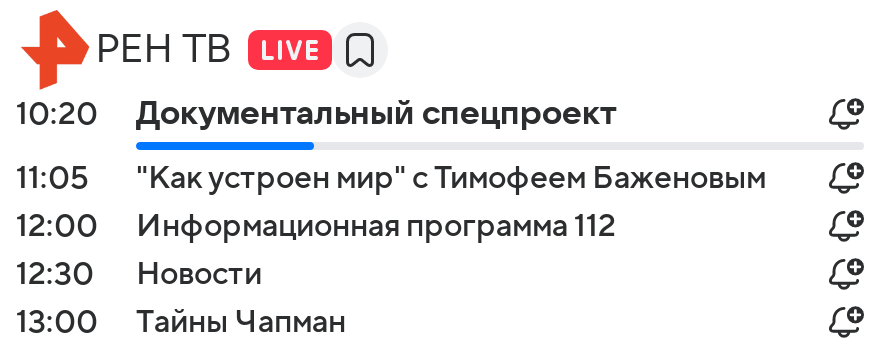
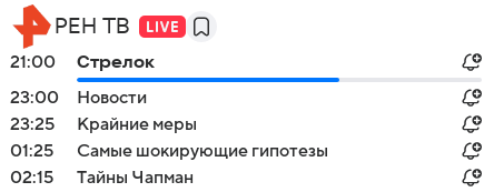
- 10:20
- Документальный спецпроект
+ 21:00
+ Стрелок

- 11:05
- "Как устроен мир" с Тимофеем Баженовым
- 12:00
- Информационная программа 112
- 12:30
+ 23:00

moved up: Новости

- 13:00
+ 23:25
+ Крайние меры
+ 01:25
+ Самые шoкиpующие гипотезы
+ 02:15
